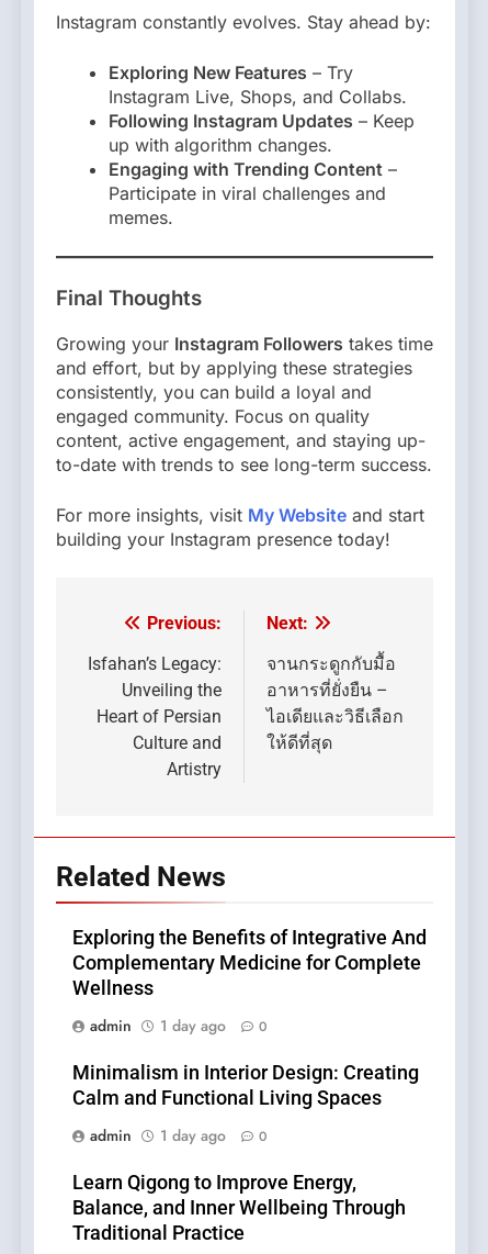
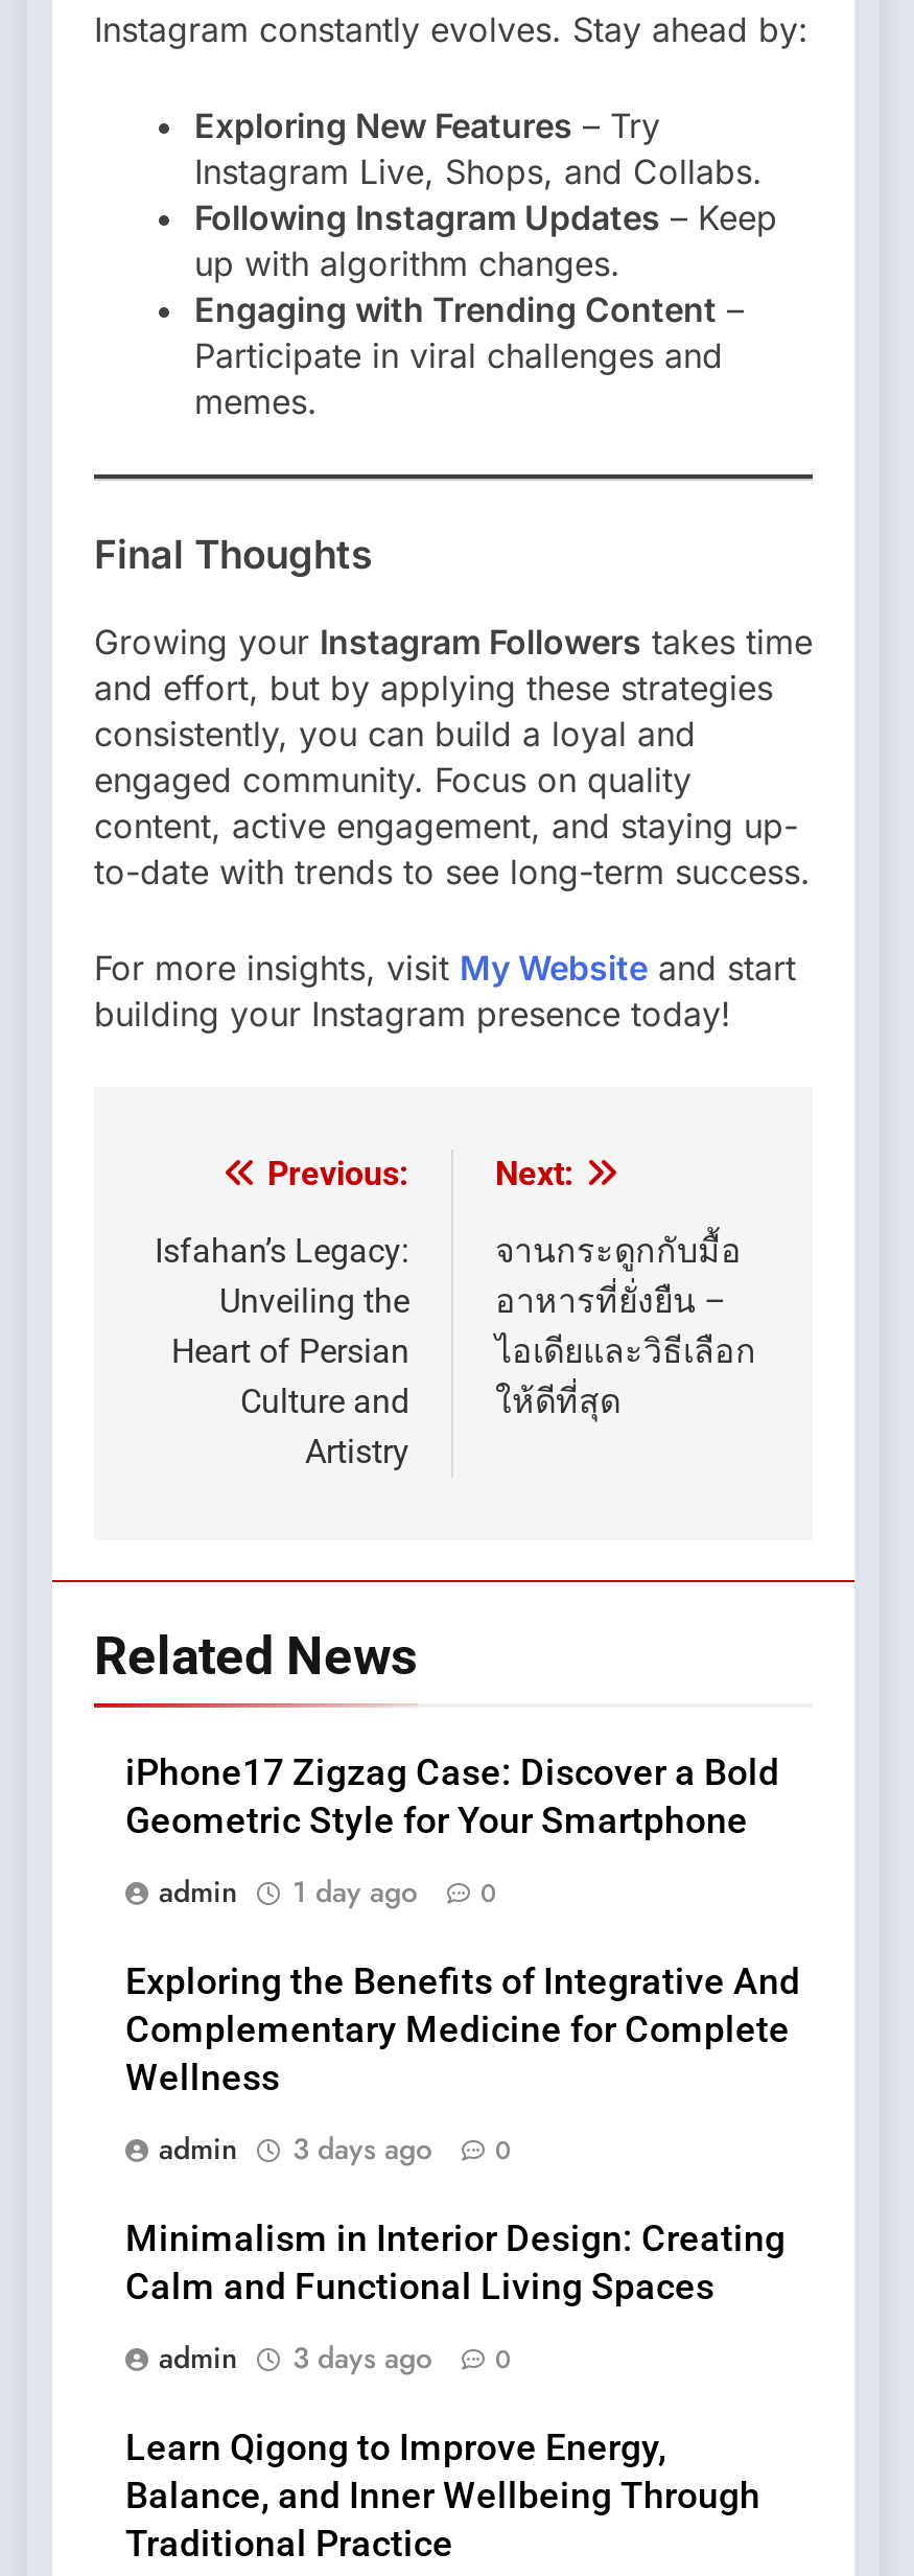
+ iPhone17 Zigzag Case: Discover a Bold
+ Geometric Style for Your Smartphone
+ admin
+ 1 day ago
+ 0

- admin 1 day ago 0
+ admin 3 days ago 0

- admin 1 day ago 0
+ admin 3 days ago 0
